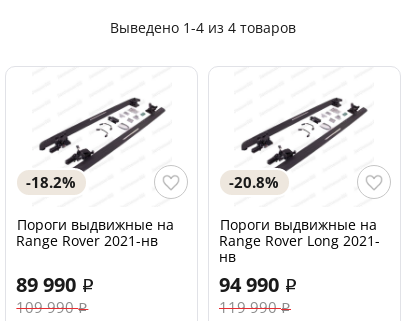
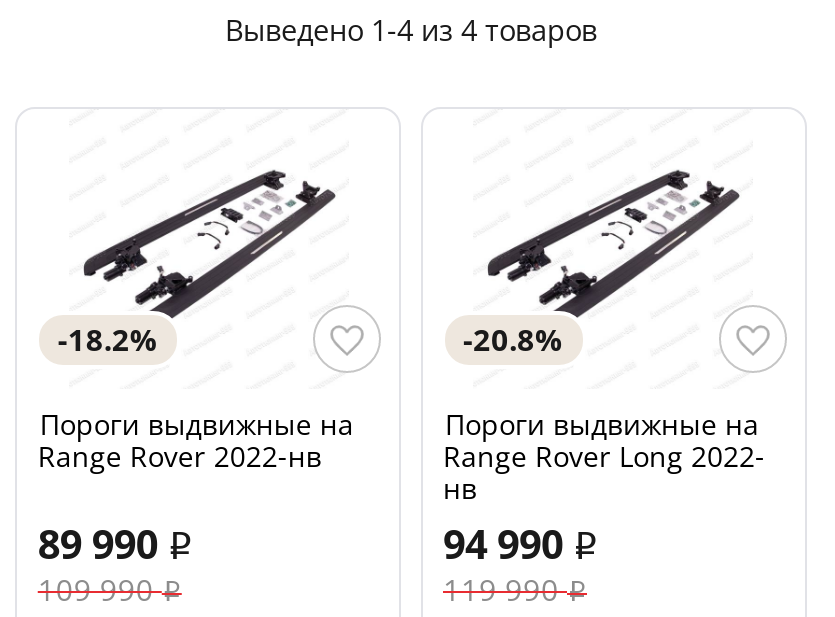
- Range Rover 2021-нв
+ Range Rover 2022-нв

- Range Rover Long 2021-
+ Range Rover Long 2022-
